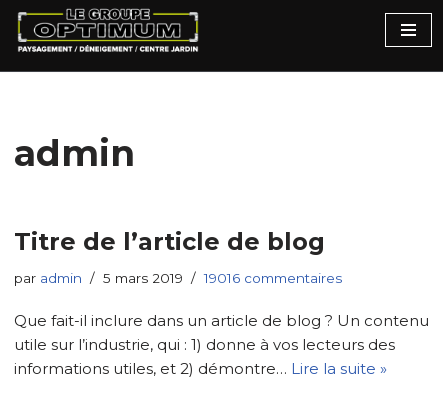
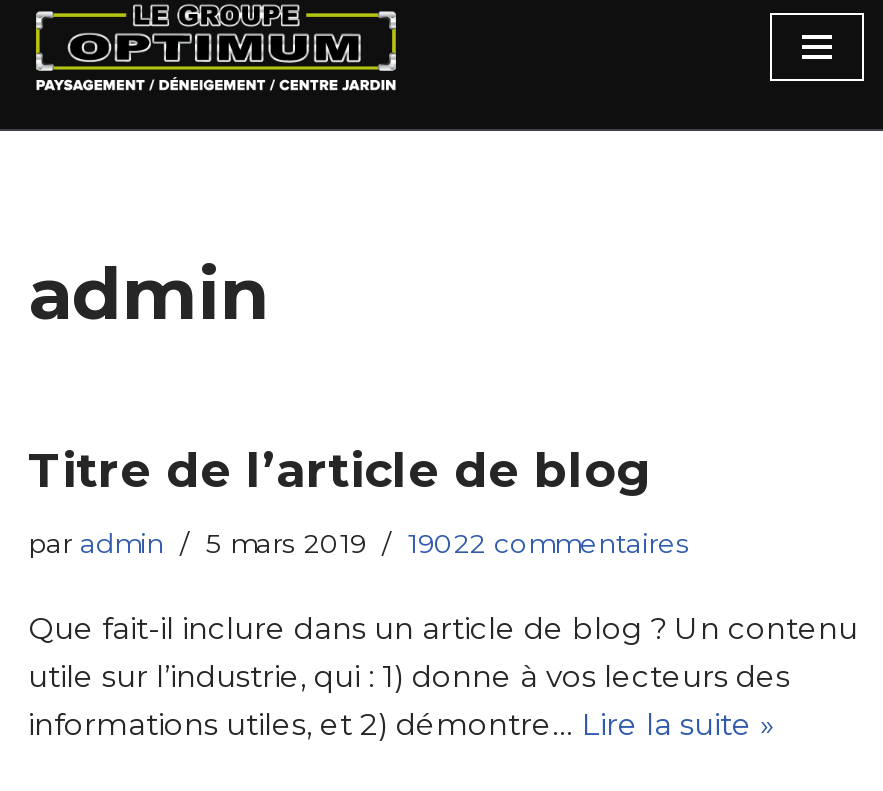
- 19016 commentaires
+ 19022 commentaires
